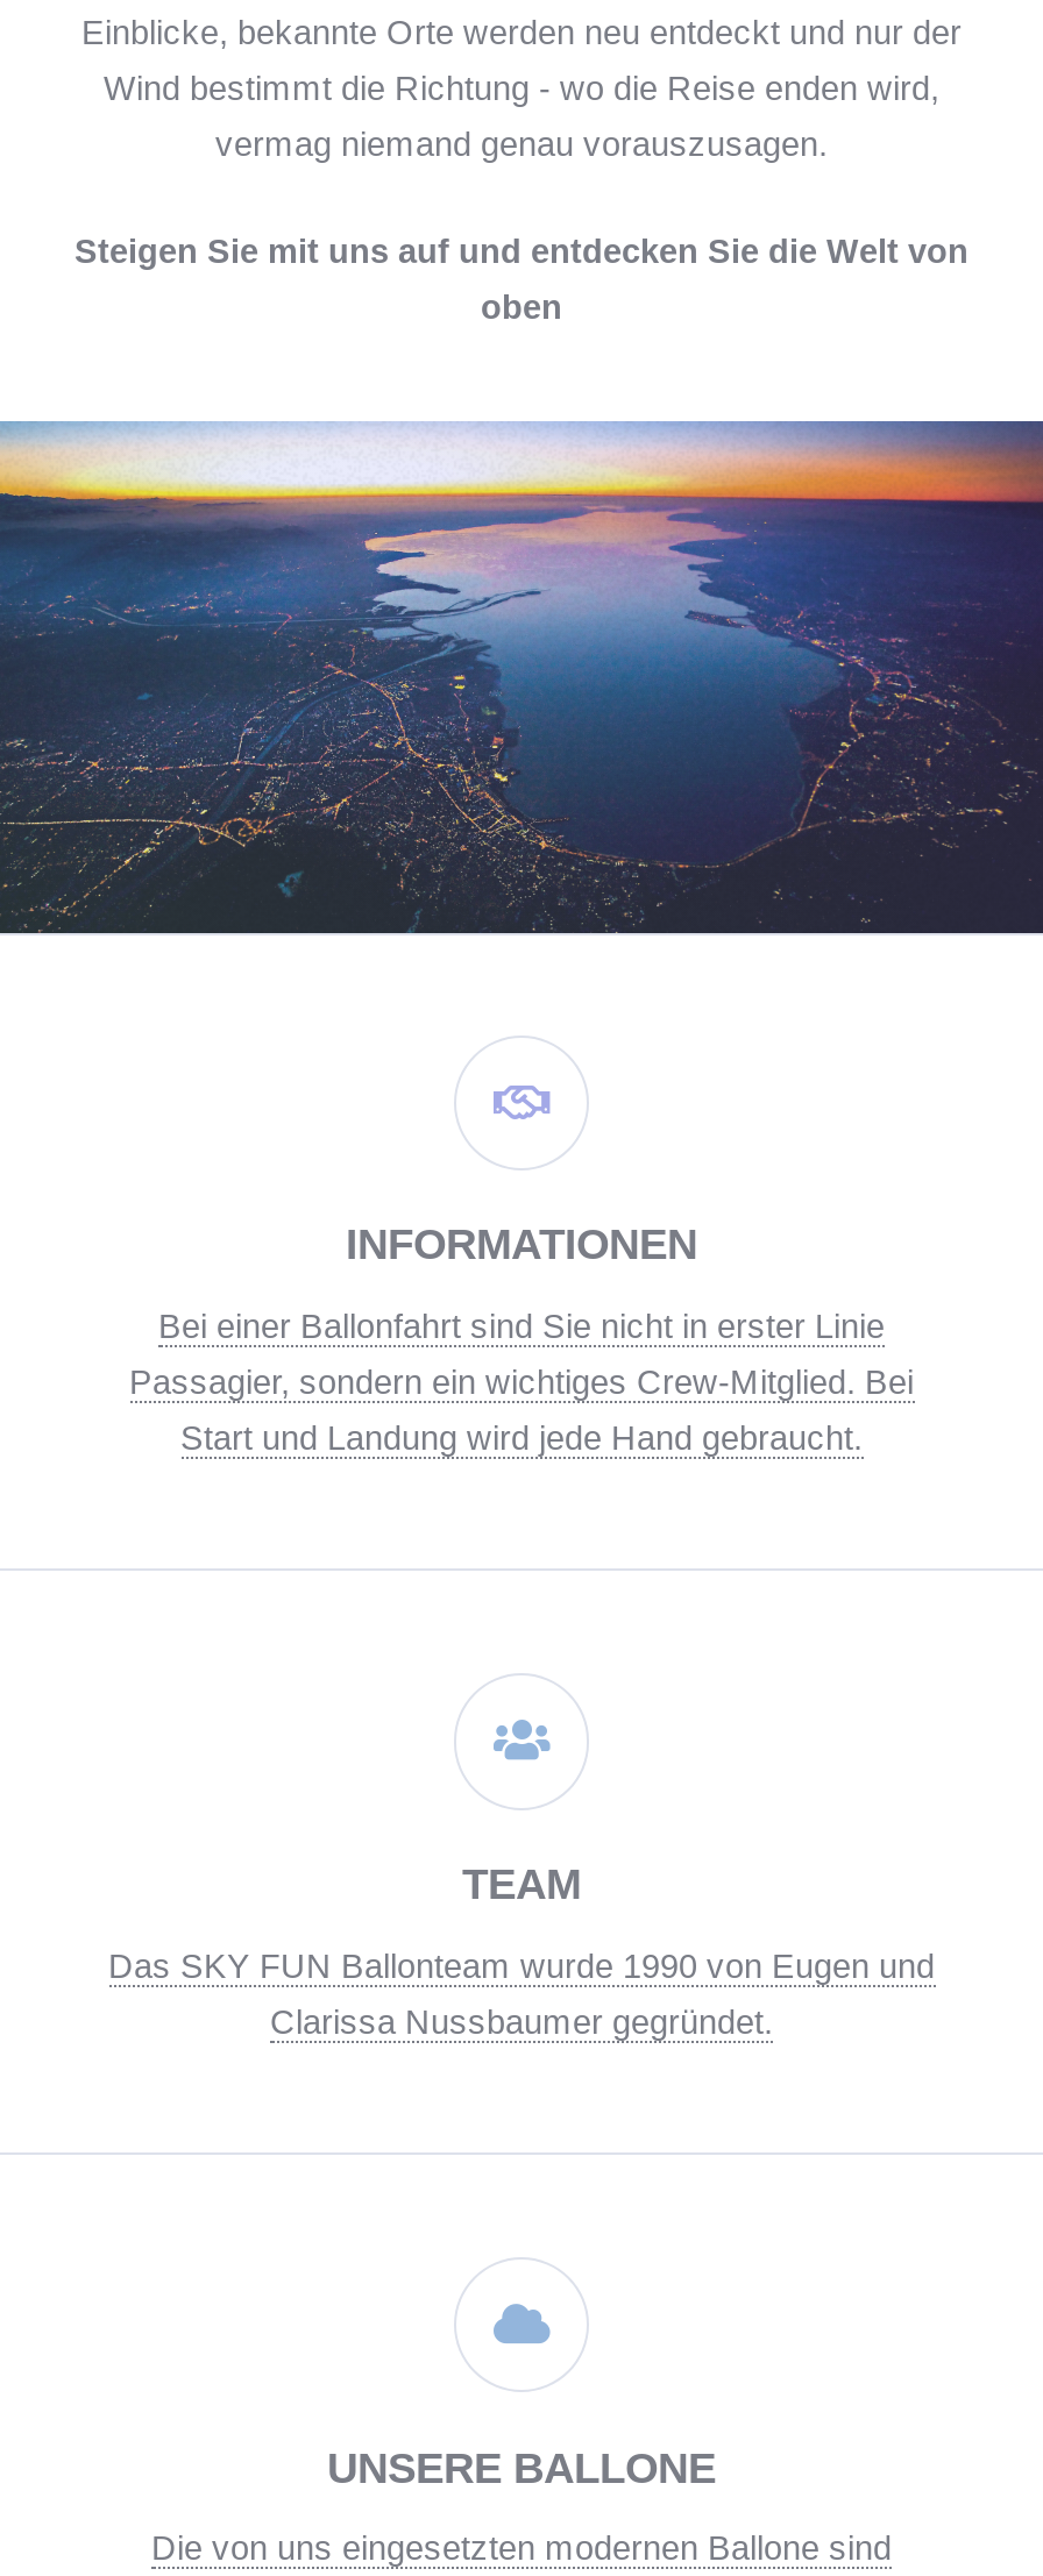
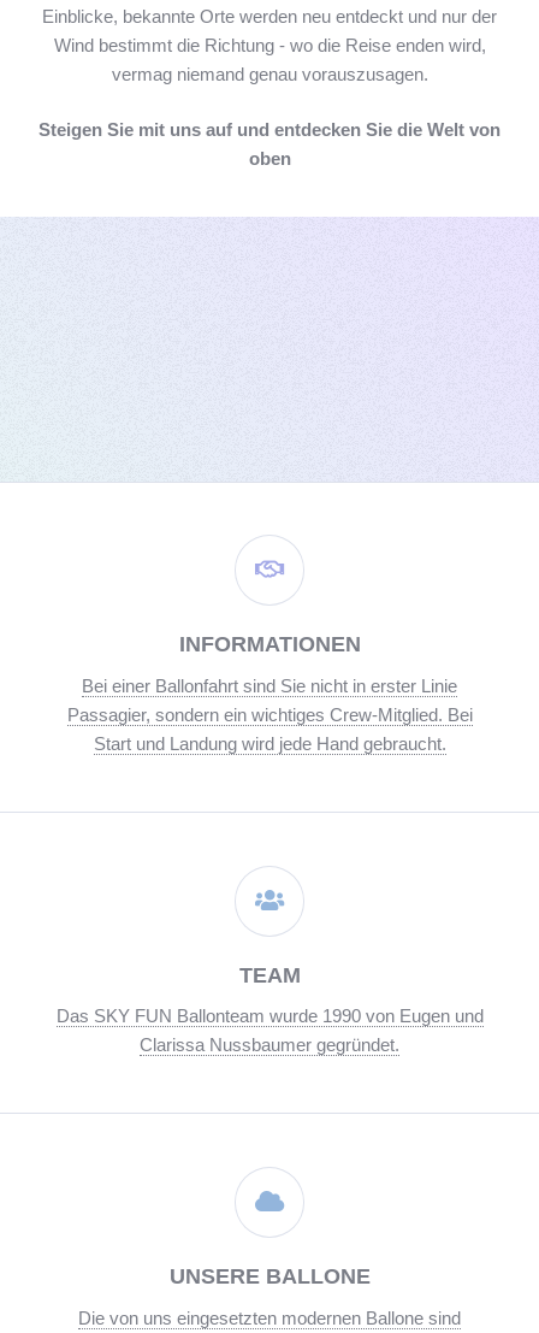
- [image]
